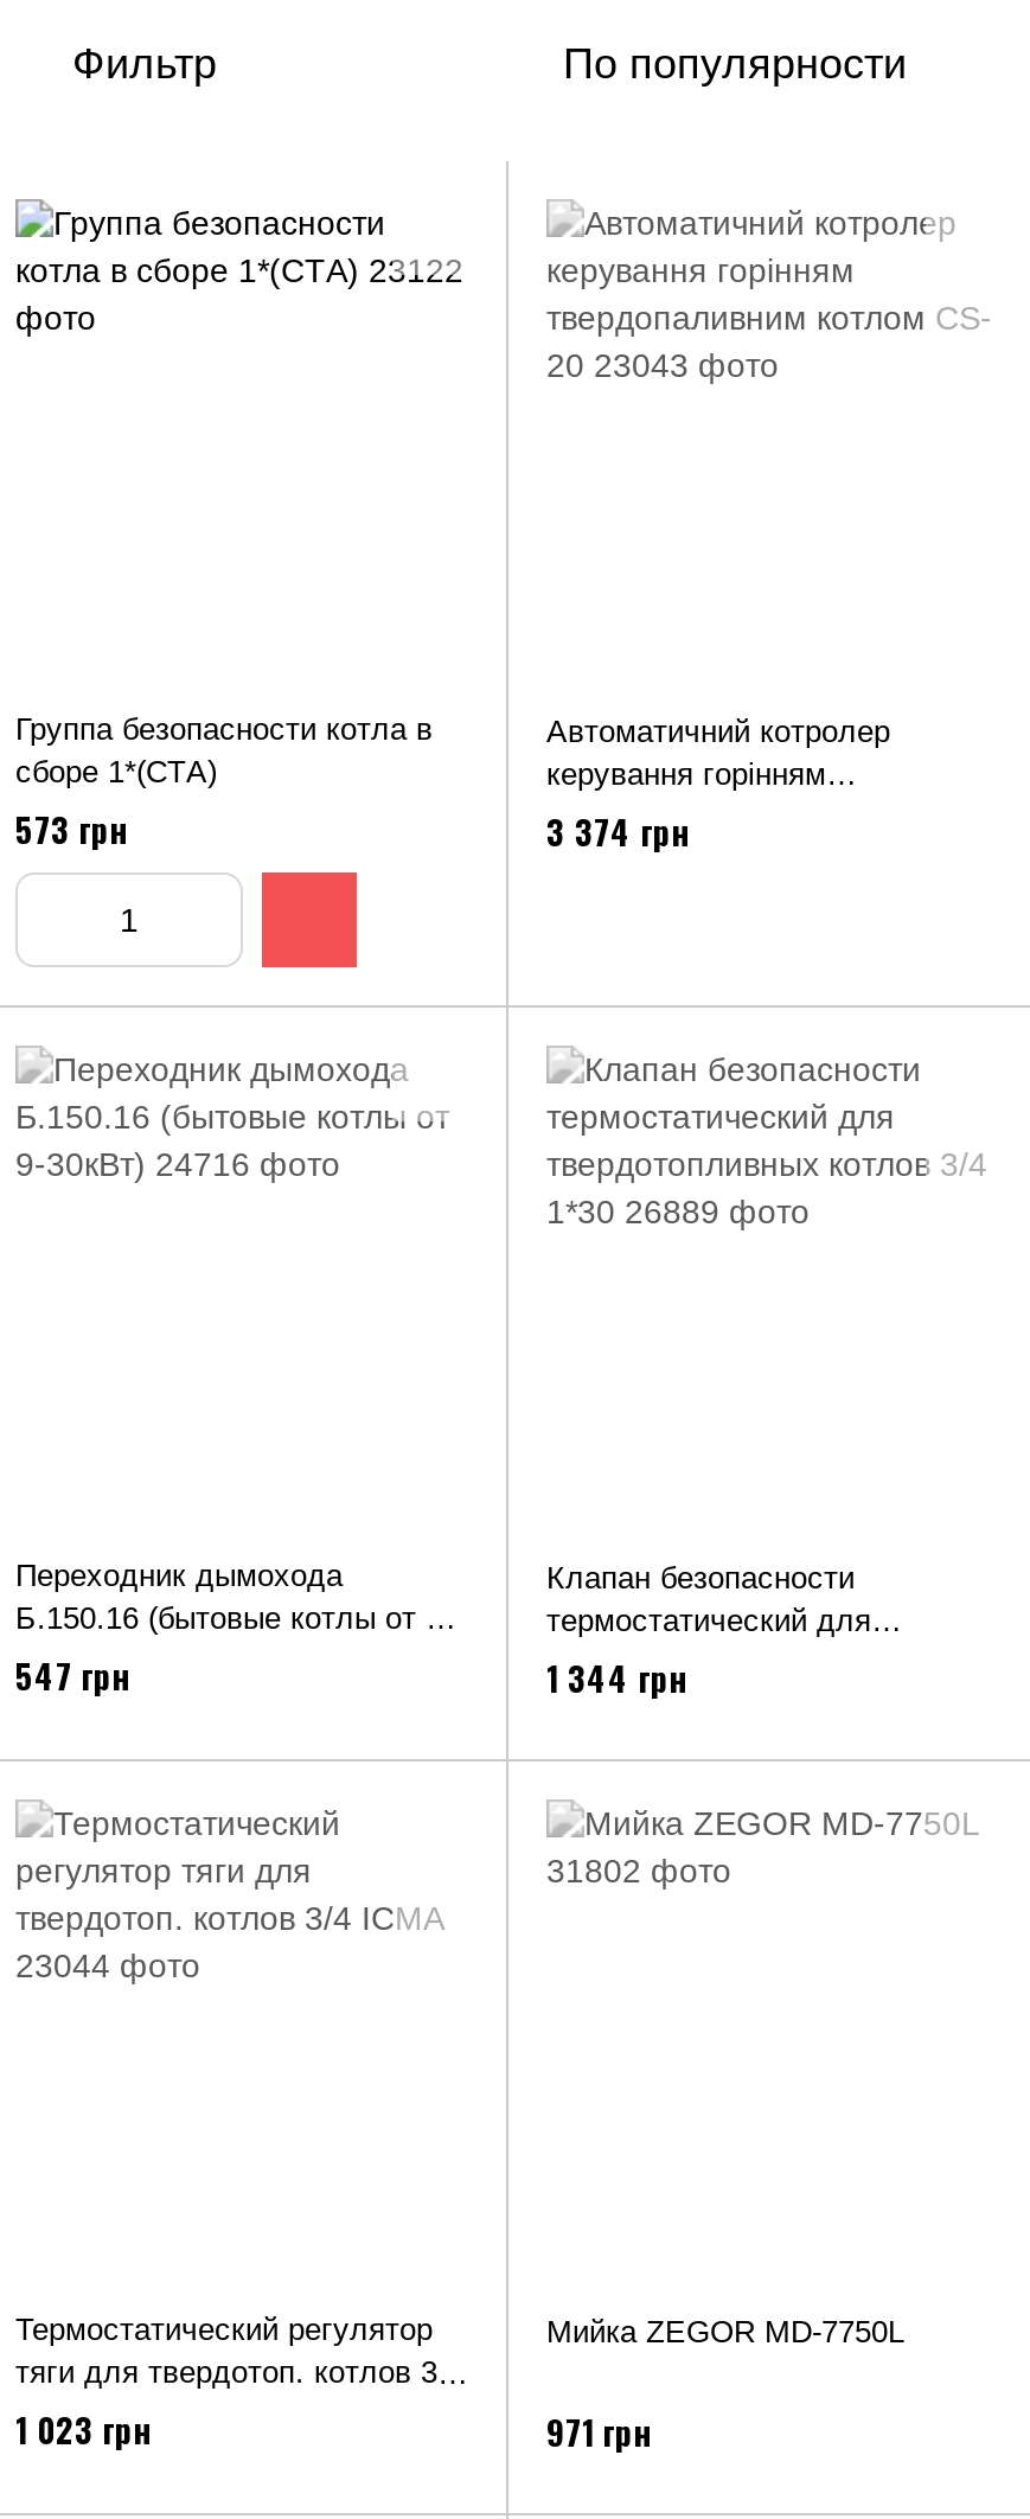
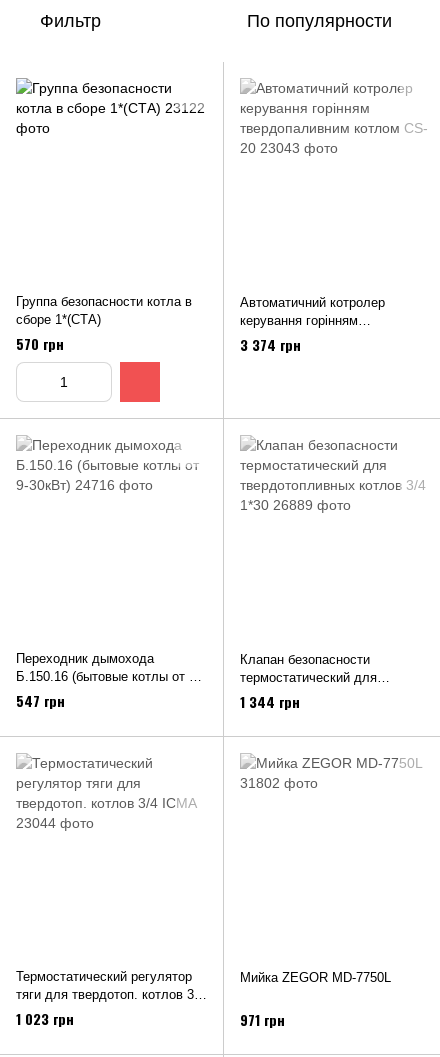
- 573 грн
+ 570 грн
